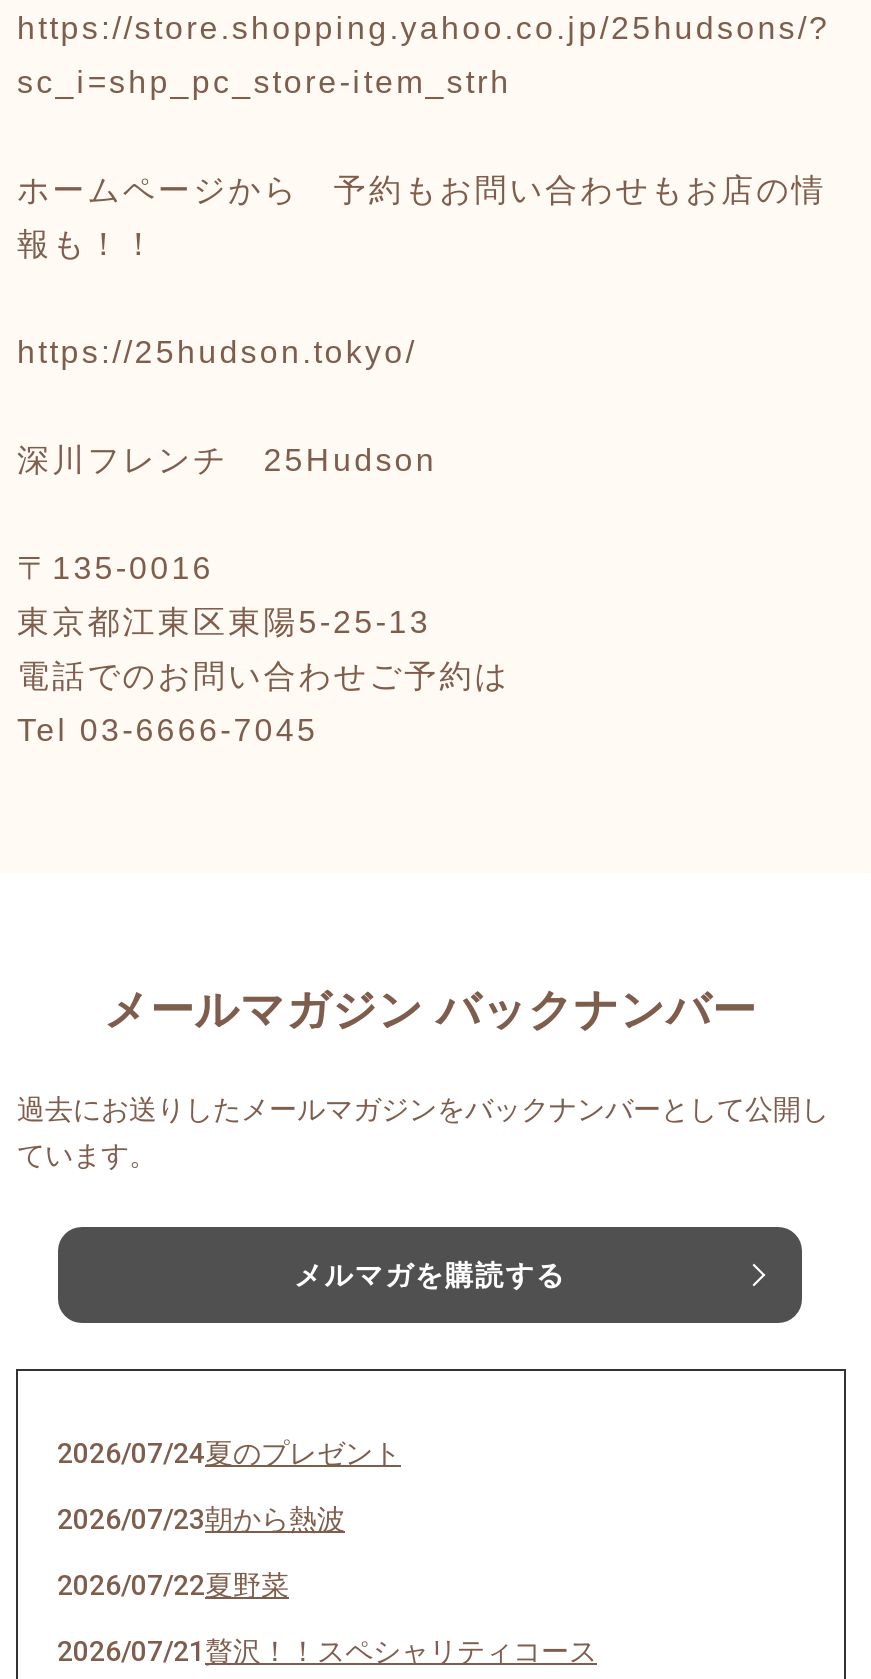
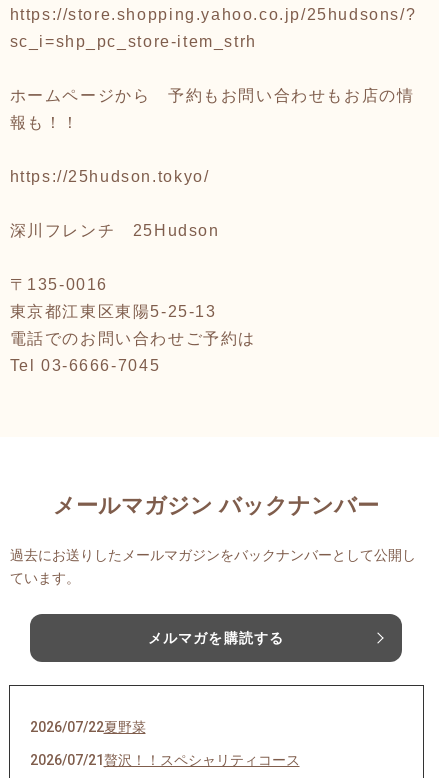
- 2026/07/24夏のプレゼント
- 2026/07/23朝から熱波
